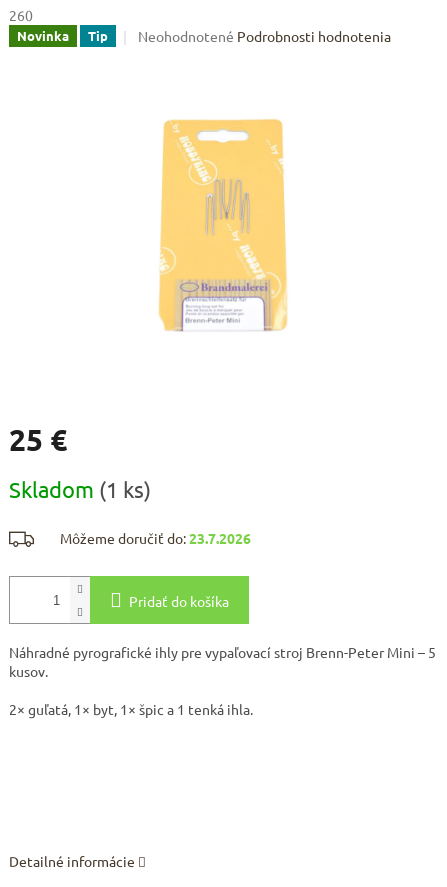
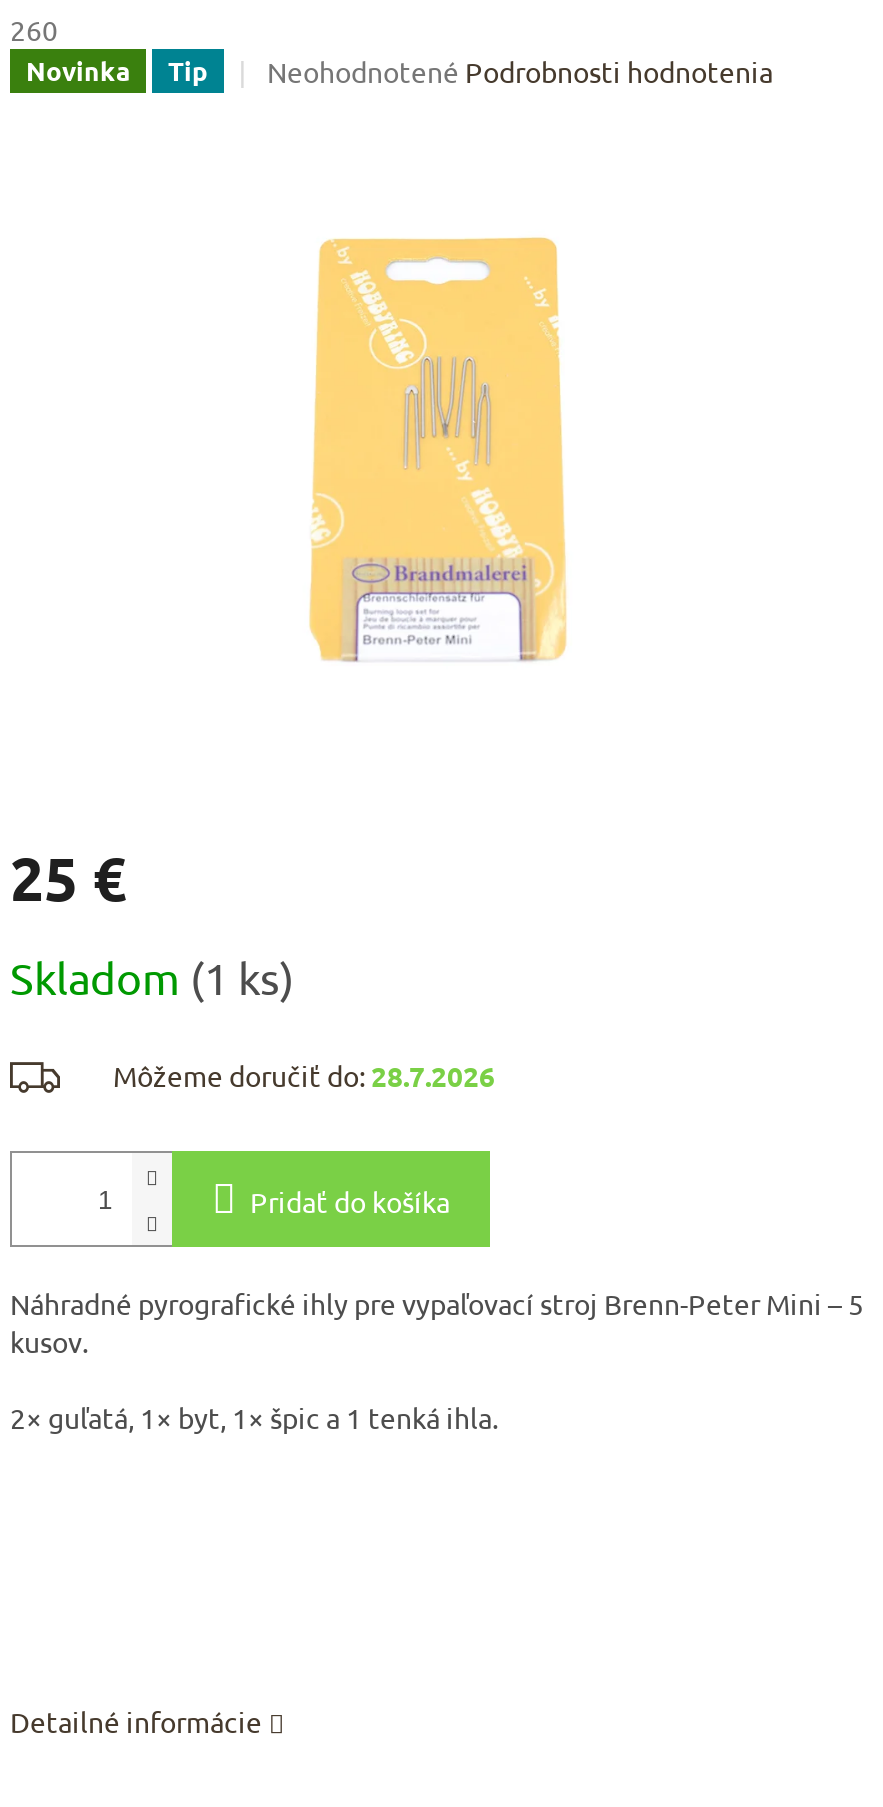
- Môžeme doručiť do: 23.7.2026
+ Môžeme doručiť do: 28.7.2026
